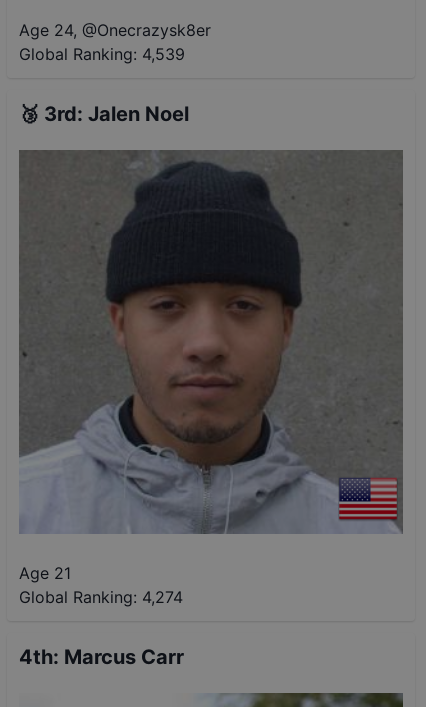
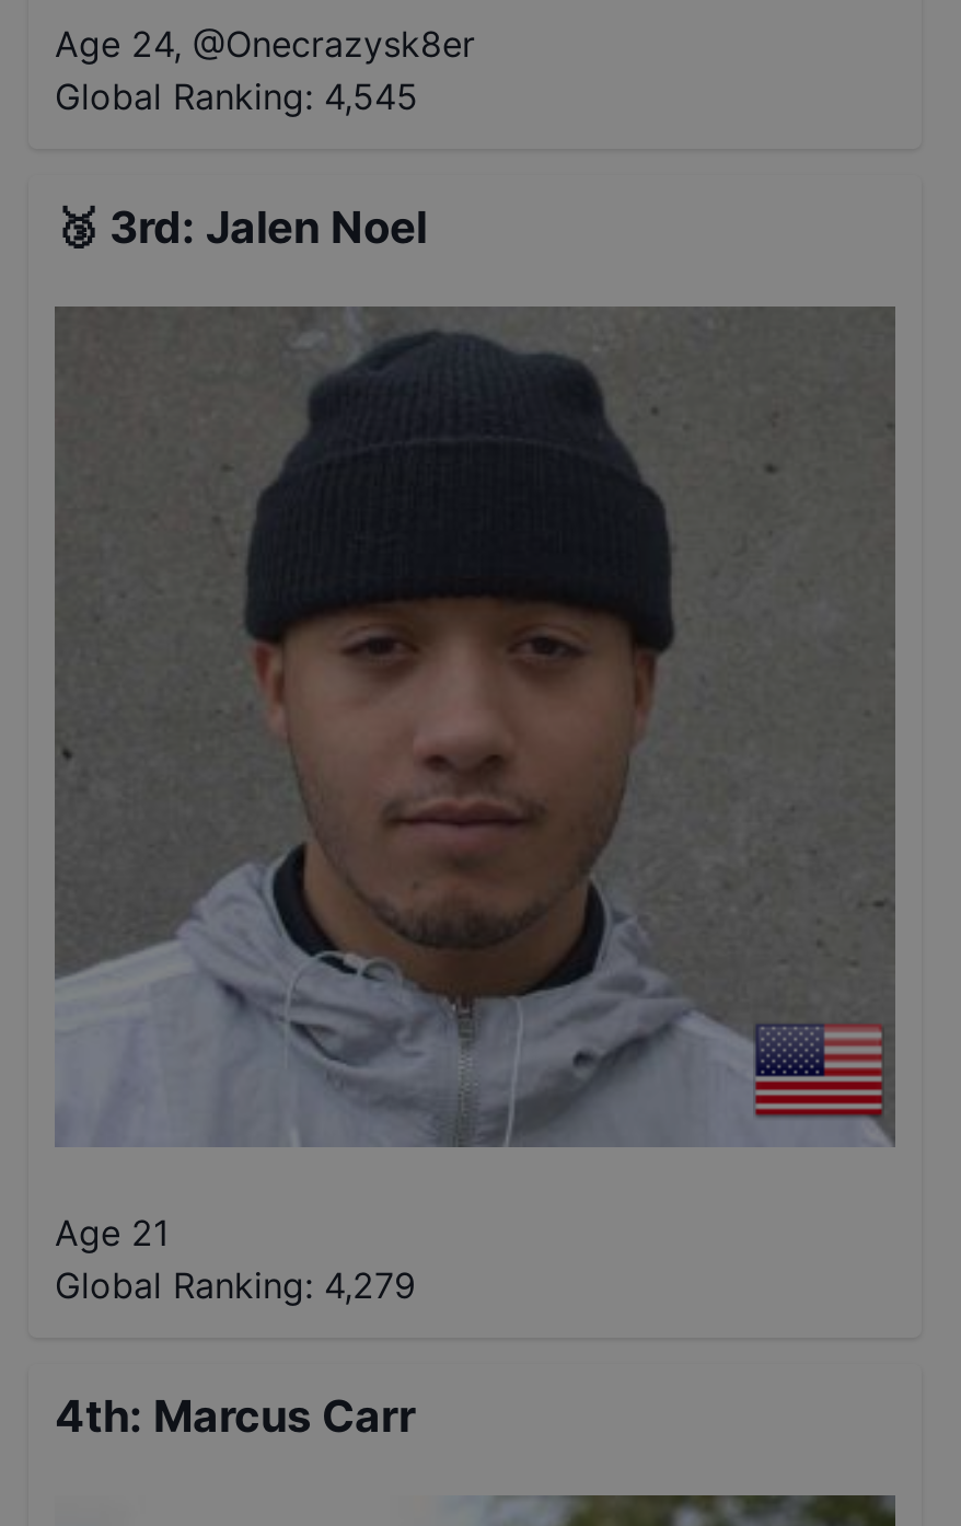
- Global Ranking: 4,539
+ Global Ranking: 4,545

- Global Ranking: 4,274
+ Global Ranking: 4,279
